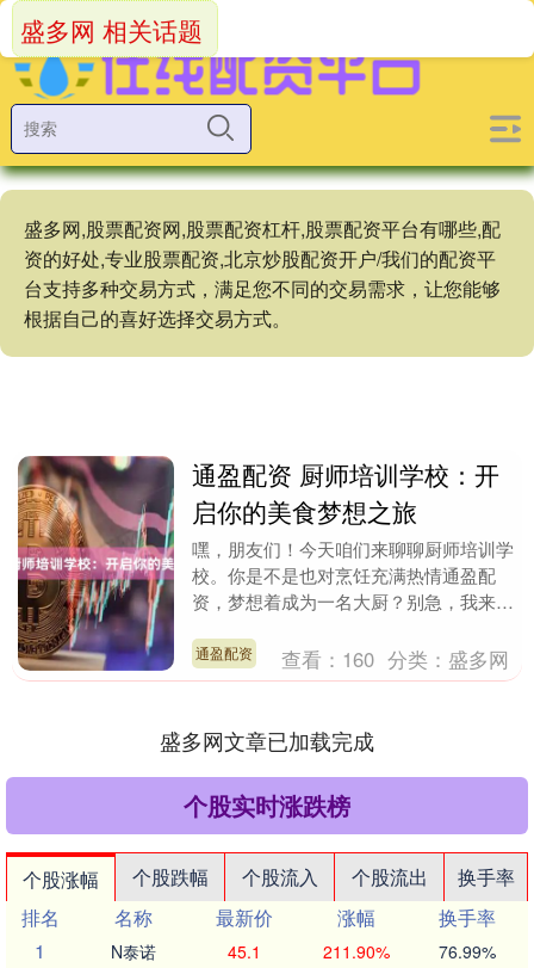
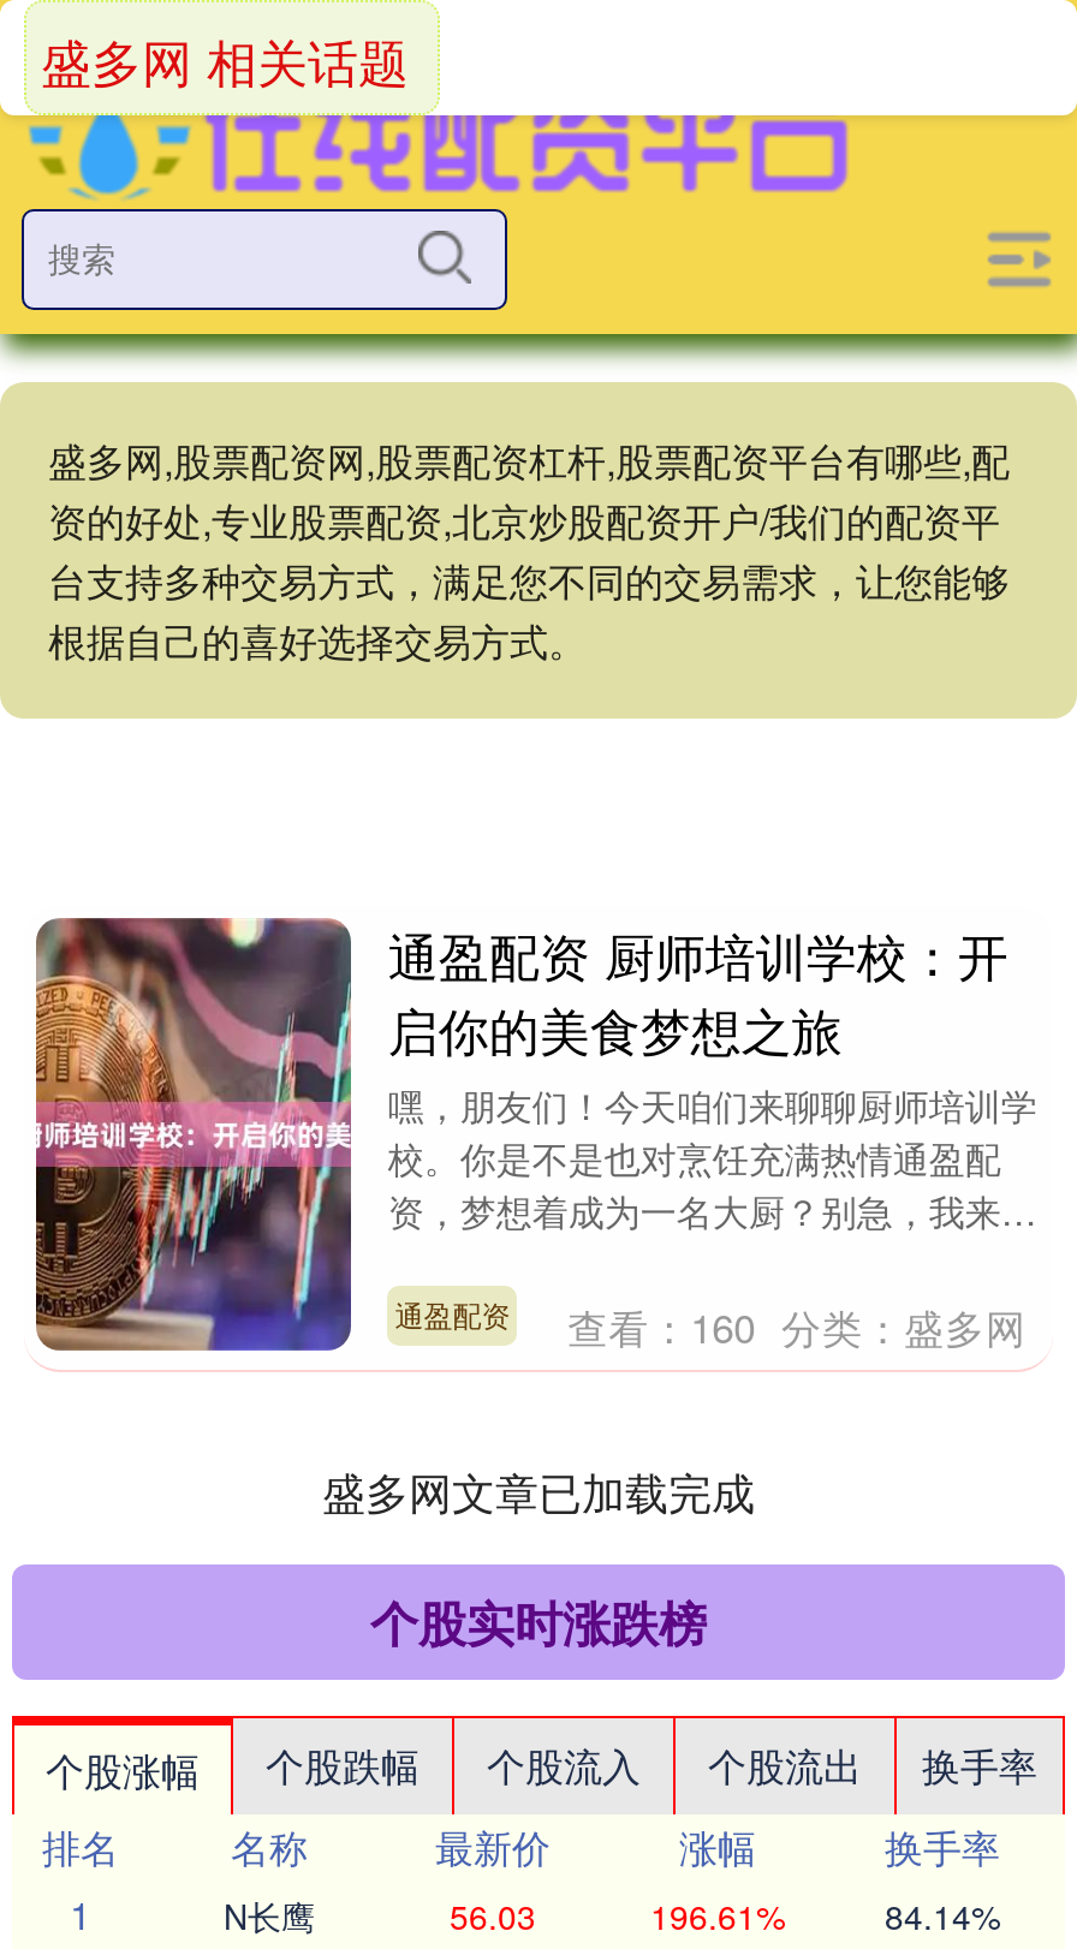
- N泰诺
+ N长鹰

- 45.1
+ 56.03

- 211.90%
+ 196.61%

- 76.99%
+ 84.14%
